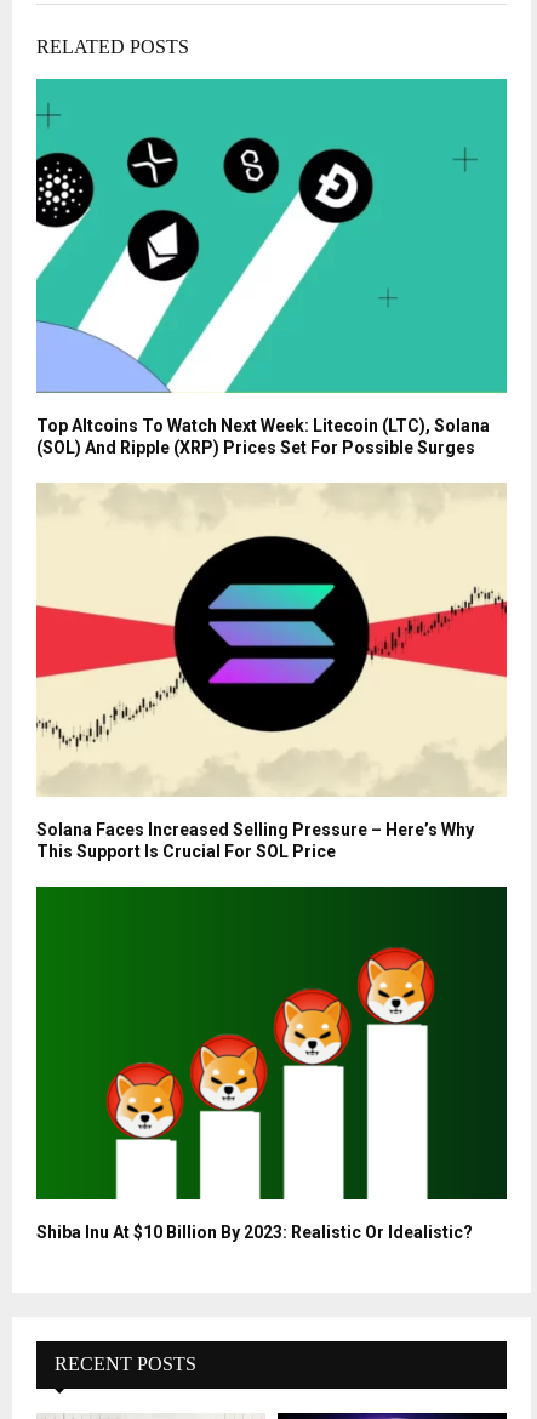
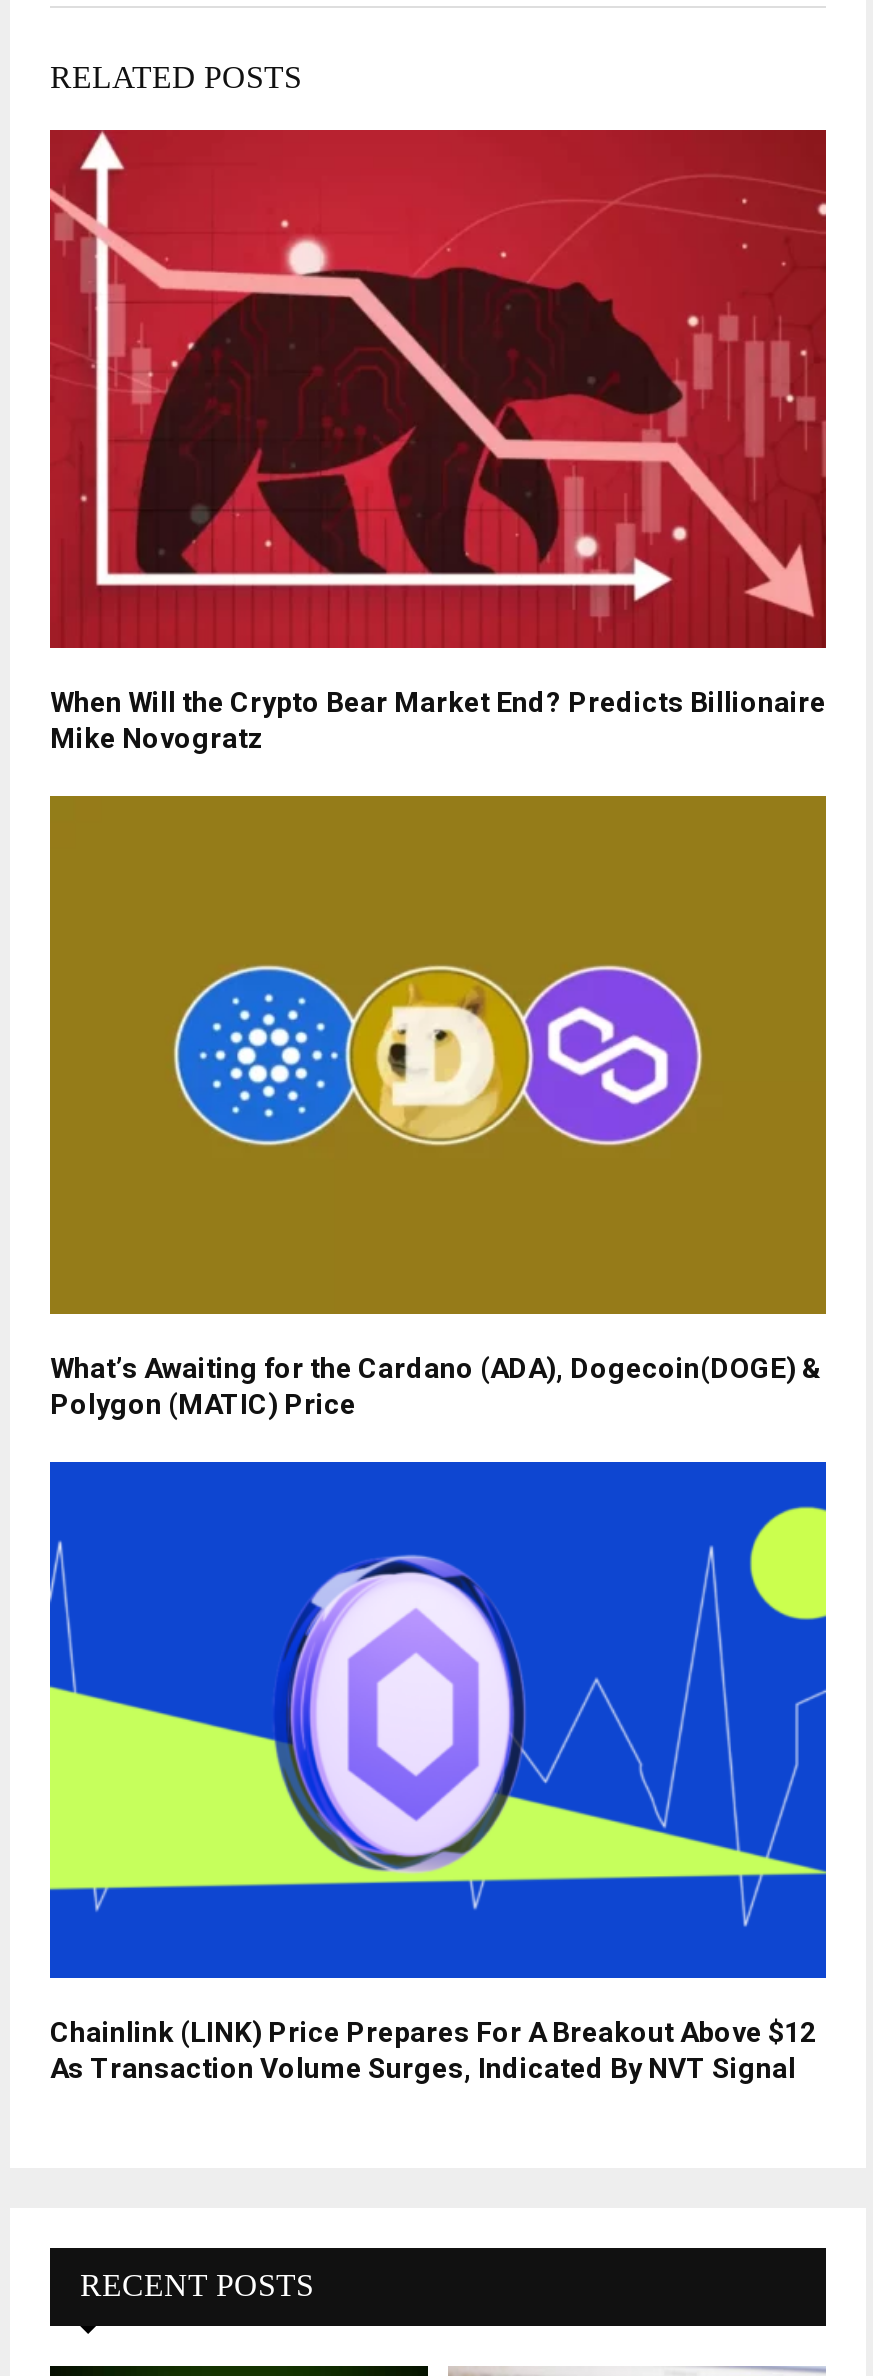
- [image]
- Top Altcoins To Watch Next Week: Litecoin (LTC), Solana
- (SOL) And Ripple (XRP) Prices Set For Possible Surges
+ [image]
+ When Will the Crypto Bear Market End? Predicts Billionaire
+ Mike Novogratz

- [image]
- Solana Faces Increased Selling Pressure – Here’s Why
- This Support Is Crucial For SOL Price
+ [image]
+ What’s Awaiting for the Cardano (ADA), Dogecoin(DOGE) &
+ Polygon (MATIC) Price

- [image]
- Shiba Inu At $10 Billion By 2023: Realistic Or Idealistic?
+ [image]
+ Chainlink (LINK) Price Prepares For A Breakout Above $12
+ As Transaction Volume Surges, Indicated By NVT Signal
